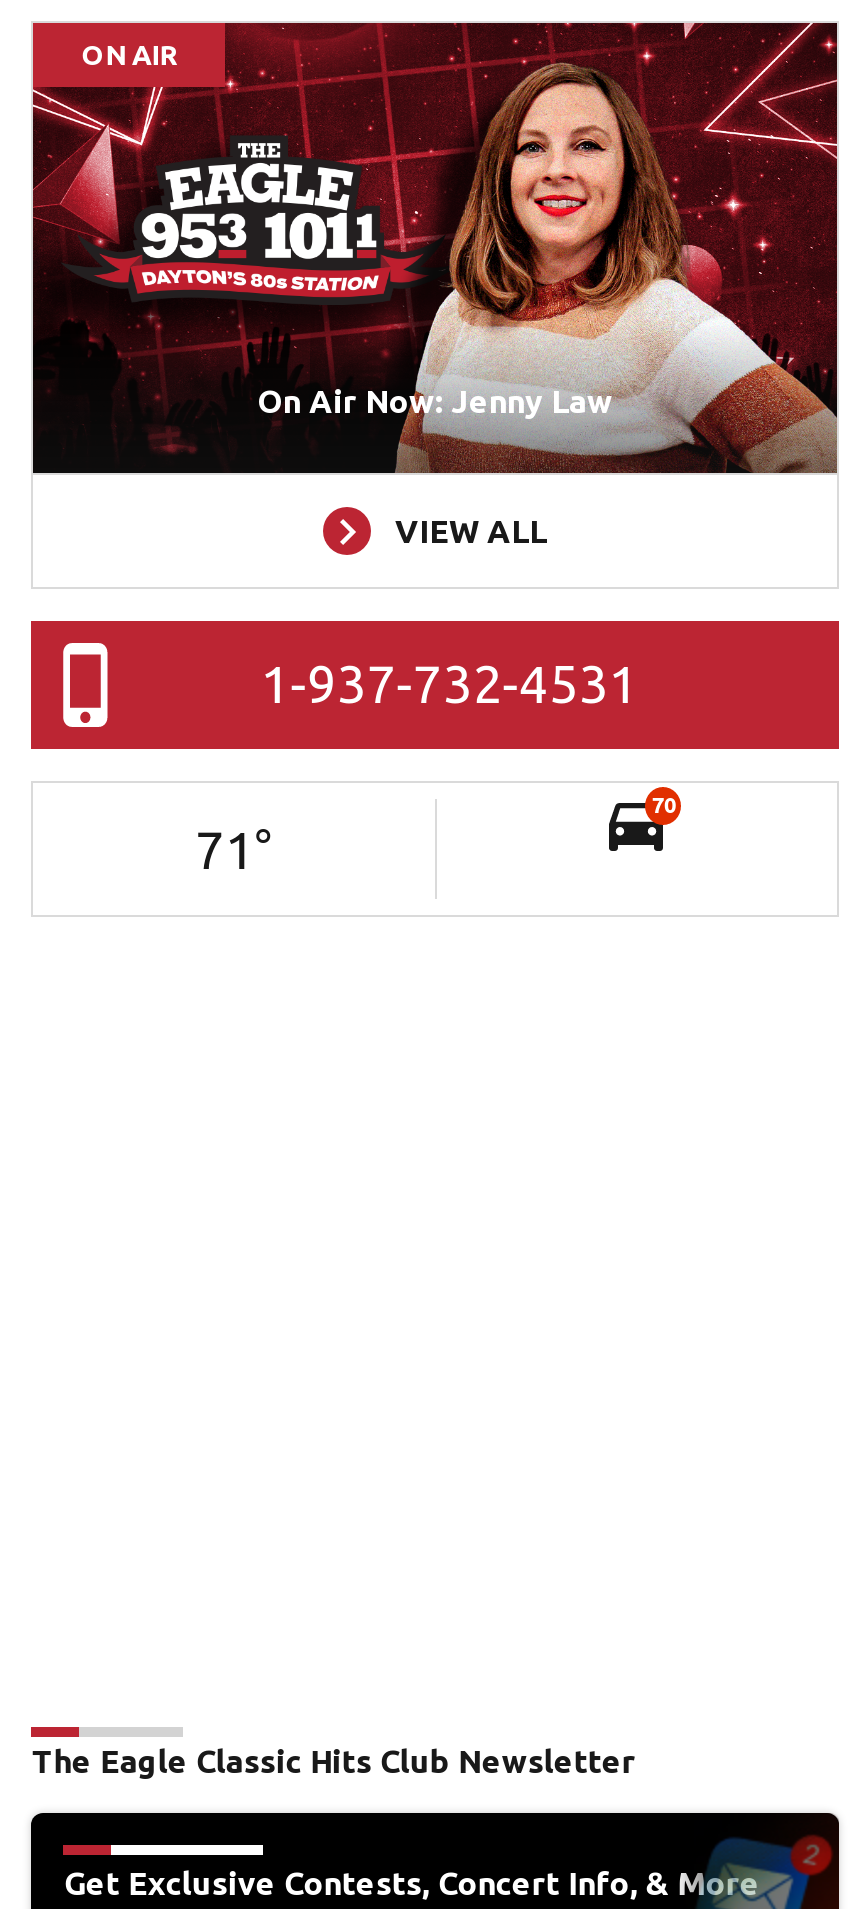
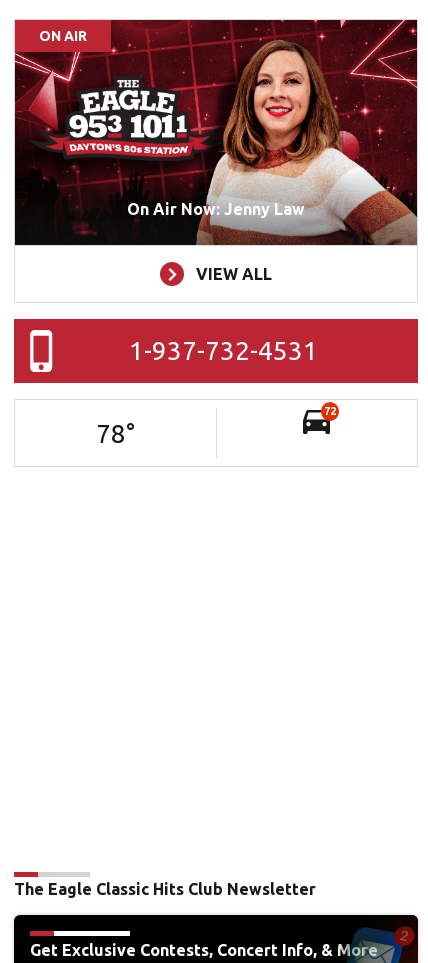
- 70
+ 72

- 71 °
+ 78 °
